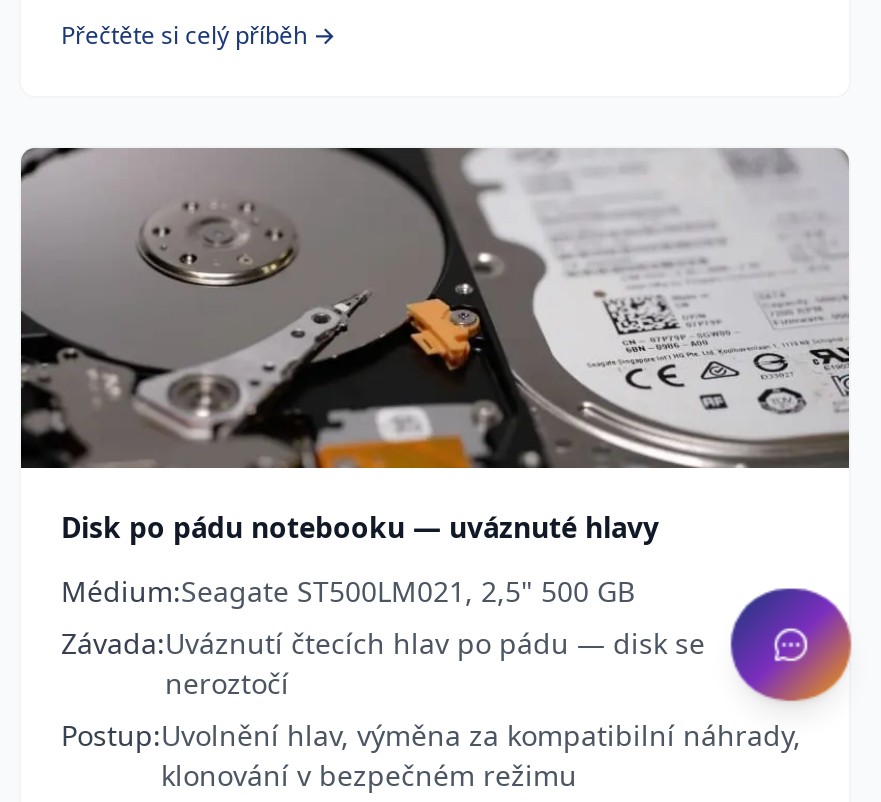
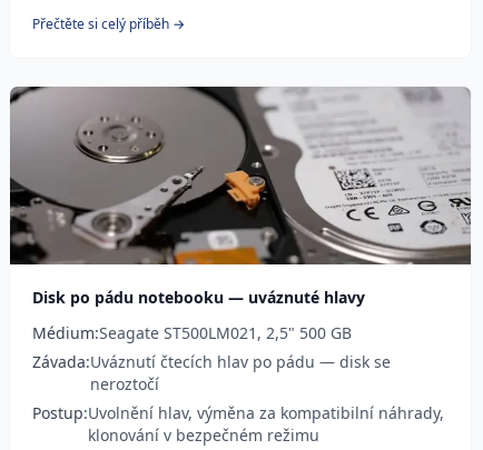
- [image]
